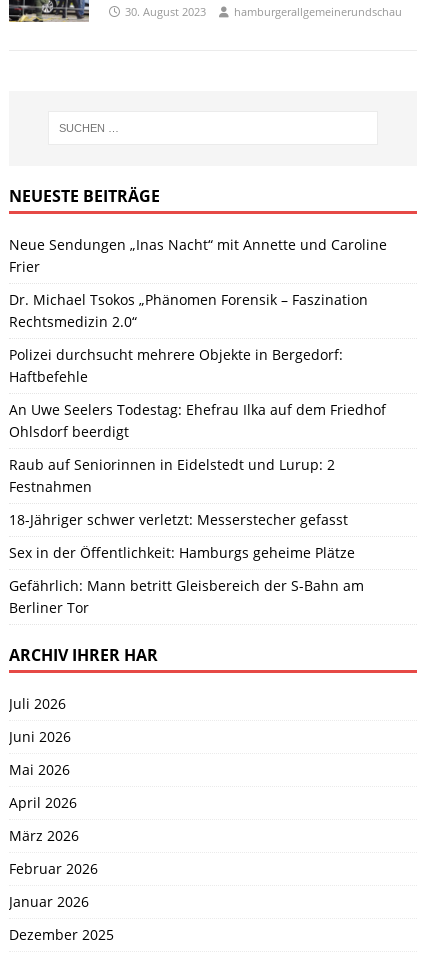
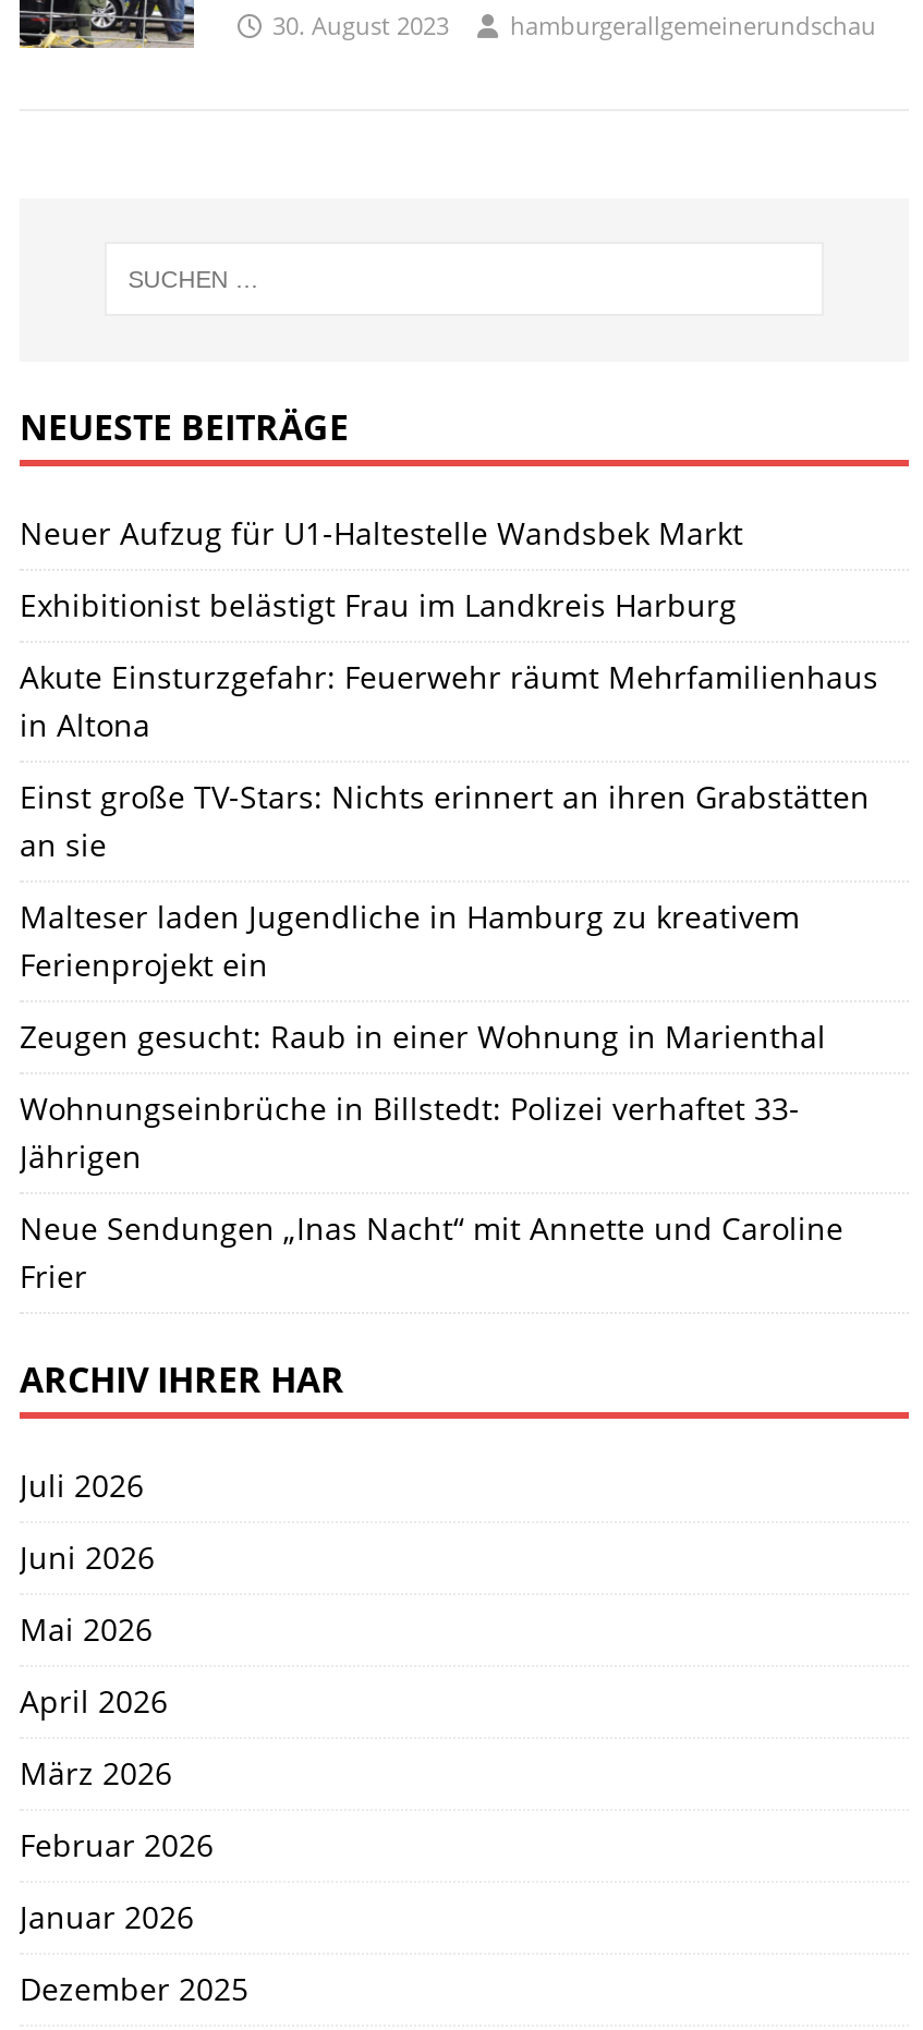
+ Neuer Aufzug für U1-Haltestelle Wandsbek Markt
+ Exhibitionist belästigt Frau im Landkreis Harburg
+ Akute Einsturzgefahr: Feuerwehr räumt Mehrfamilienhaus
+ in Altona
+ Einst große TV-Stars: Nichts erinnert an ihren Grabstätten
+ an sie
+ Malteser laden Jugendliche in Hamburg zu kreativem
+ Ferienprojekt ein
+ Zeugen gesucht: Raub in einer Wohnung in Marienthal
+ Wohnungseinbrüche in Billstedt: Polizei verhaftet 33-
+ Jährigen

moved down: Neue Sendungen „Inas Nacht“ mit Annette und Caroline | Frier

- Dr. Michael Tsokos „Phänomen Forensik – Faszination
- Rechtsmedizin 2.0“
- Polizei durchsucht mehrere Objekte in Bergedorf:
- Haftbefehle
- An Uwe Seelers Todestag: Ehefrau Ilka auf dem Friedhof
- Ohlsdorf beerdigt
- Raub auf Seniorinnen in Eidelstedt und Lurup: 2
- Festnahmen
- 18-Jähriger schwer verletzt: Messerstecher gefasst
- Sex in der Öffentlichkeit: Hamburgs geheime Plätze
- Gefährlich: Mann betritt Gleisbereich der S-Bahn am
- Berliner Tor
